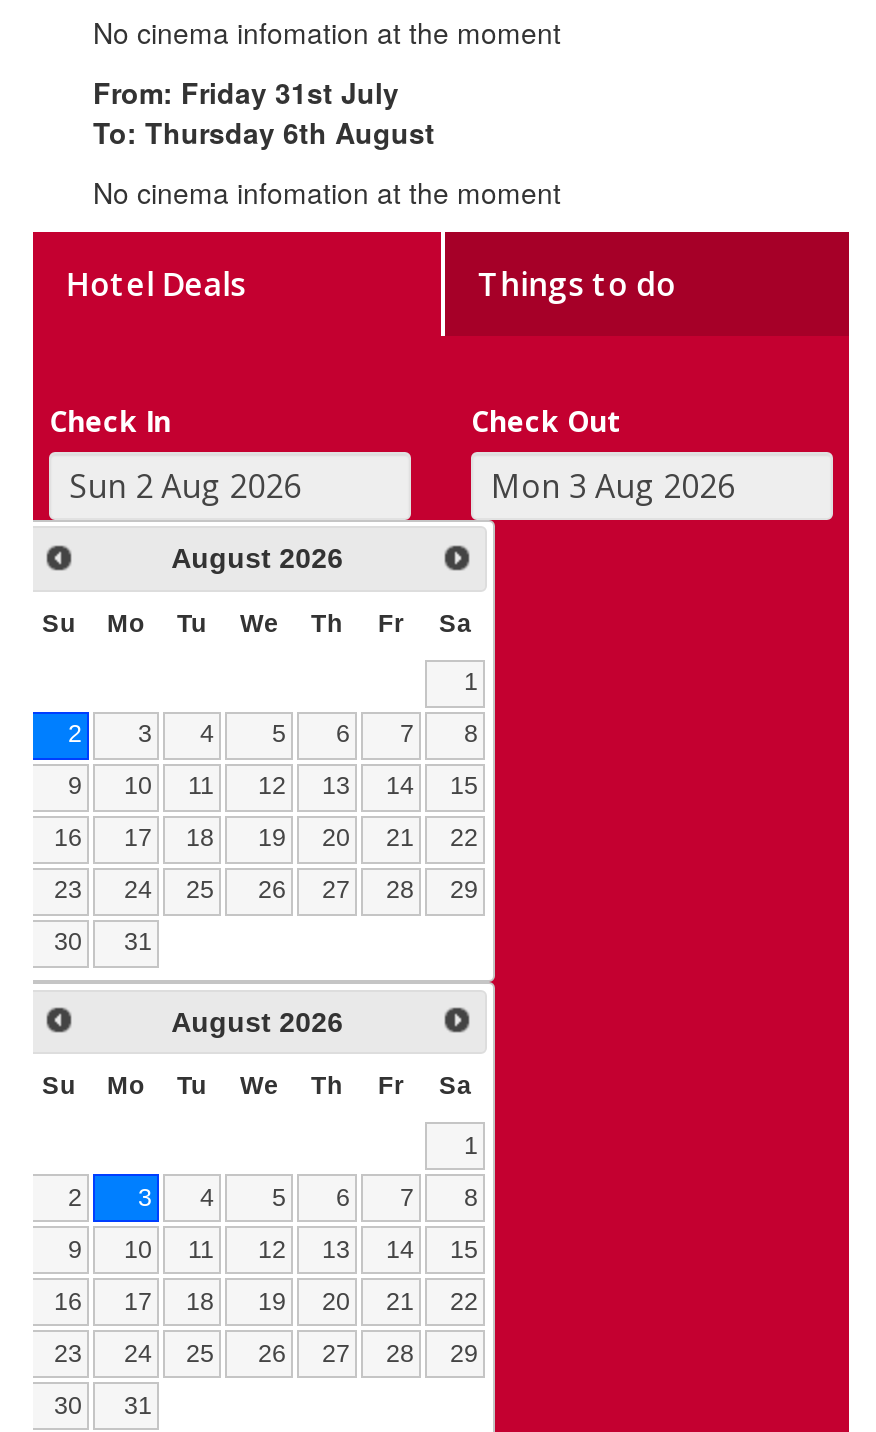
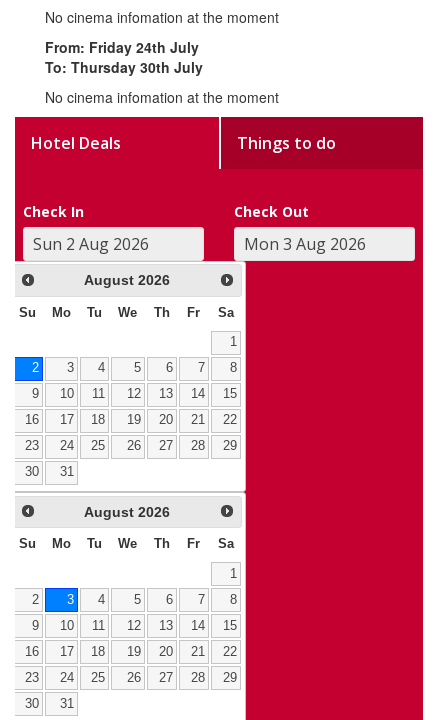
- From: Friday 31st July
+ From: Friday 24th July

- To: Thursday 6th August
+ To: Thursday 30th July
